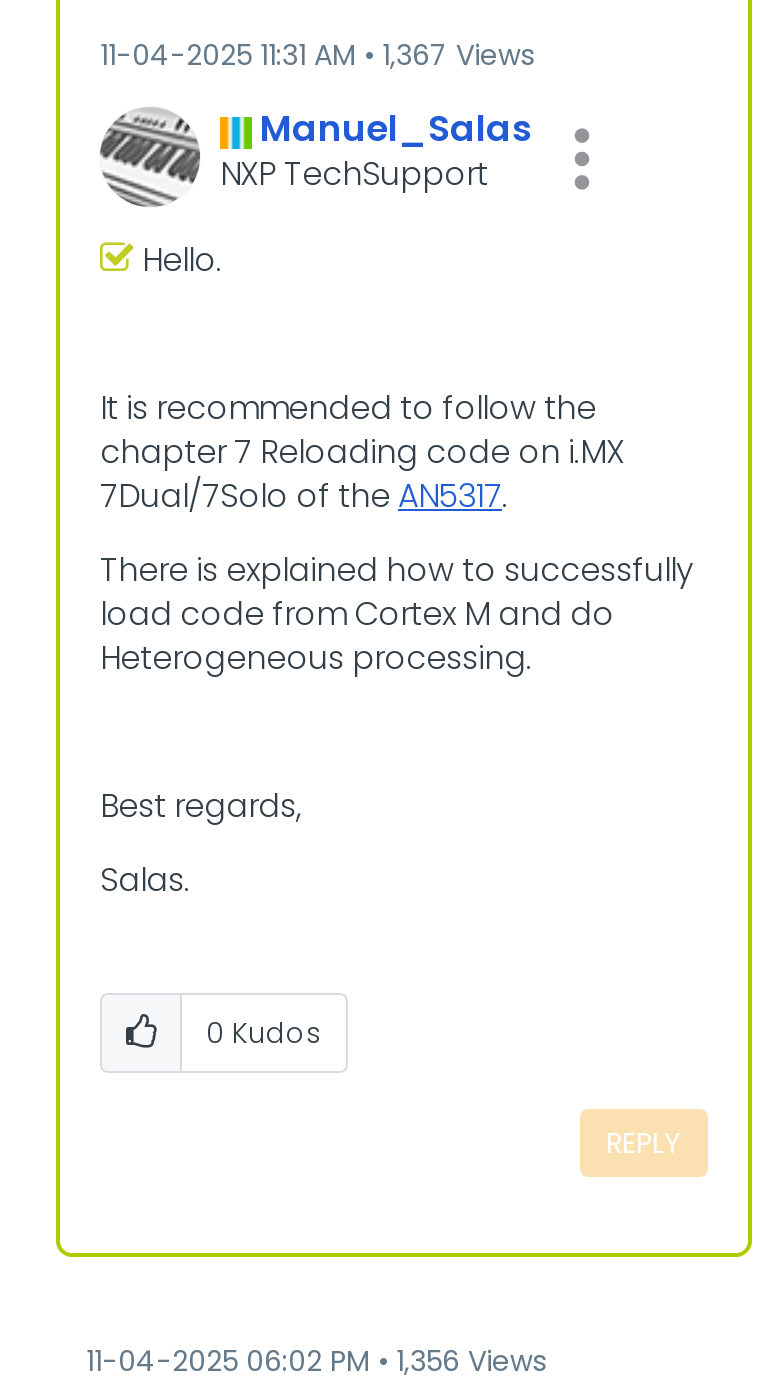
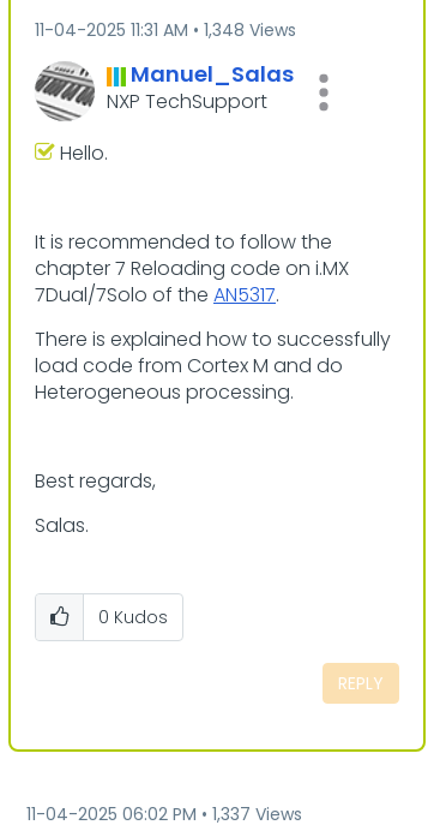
- 11-04-2025 11:31 AM 1,367 Views
+ 11-04-2025 11:31 AM 1,348 Views

- 11-04-2025 06:02 PM 1,356 Views
+ 11-04-2025 06:02 PM 1,337 Views
